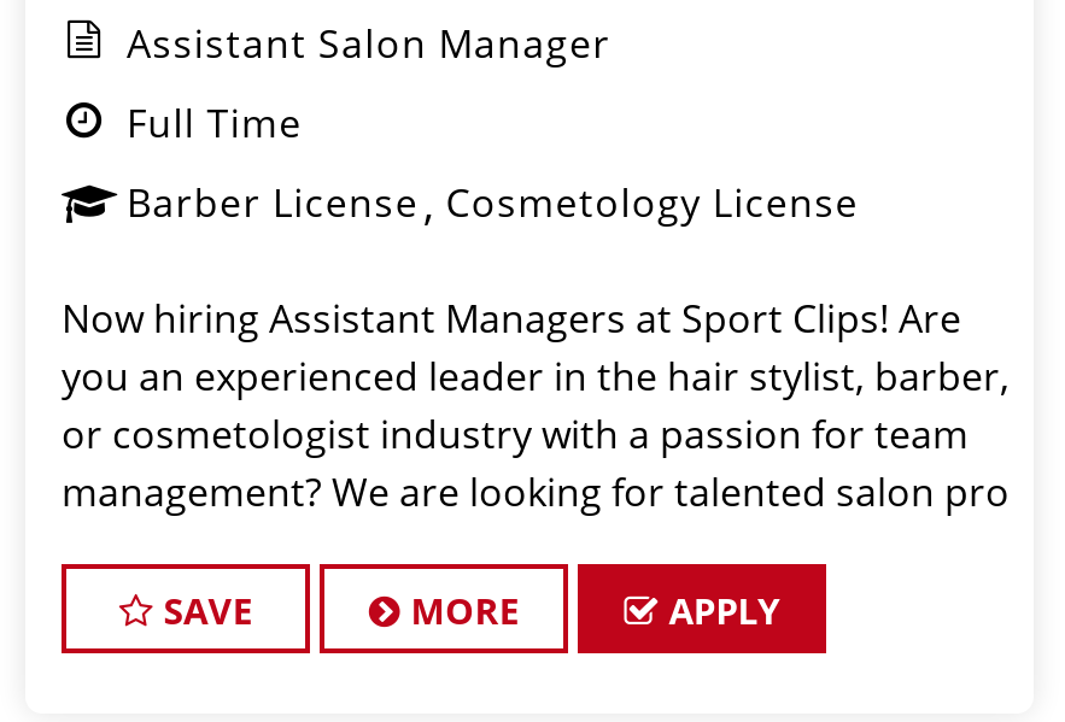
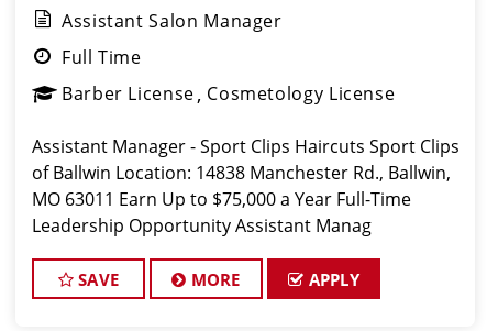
- Now hiring Assistant Managers at Sport Clips! Are
- you an experienced leader in the hair stylist, barber,
- or cosmetologist industry with a passion for team
- management? We are looking for talented salon pro
+ Assistant Manager - Sport Clips Haircuts Sport Clips
+ of Ballwin Location: 14838 Manchester Rd., Ballwin,
+ MO 63011 Earn Up to $75,000 a Year Full-Time
+ Leadership Opportunity Assistant Manag
